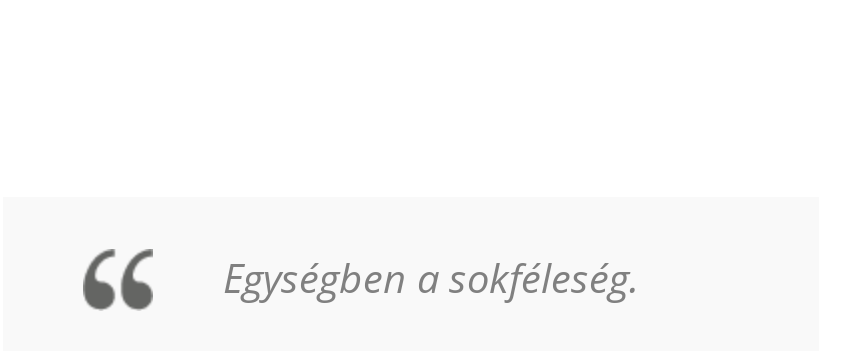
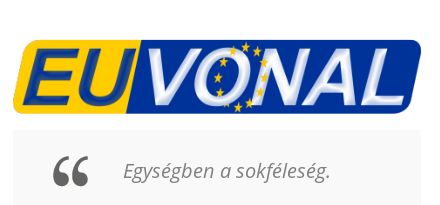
+ [image]
